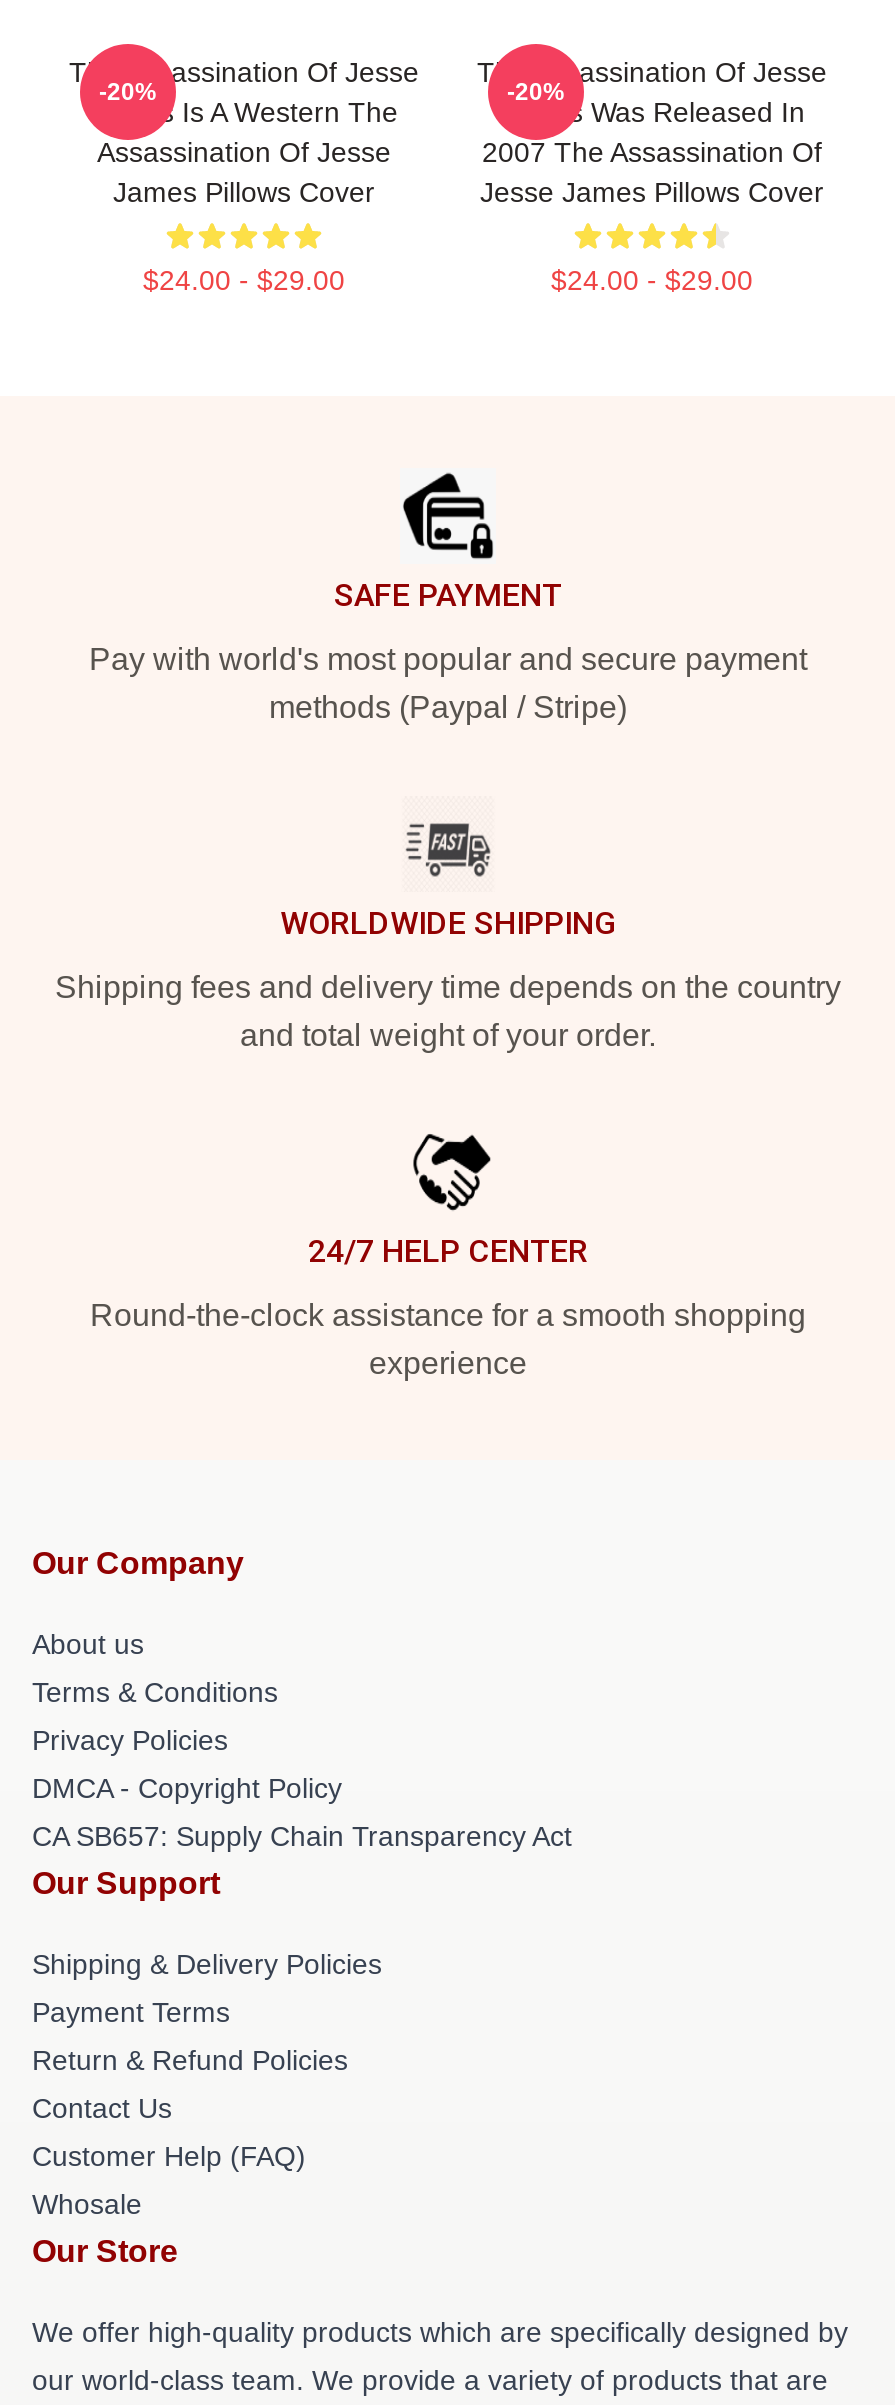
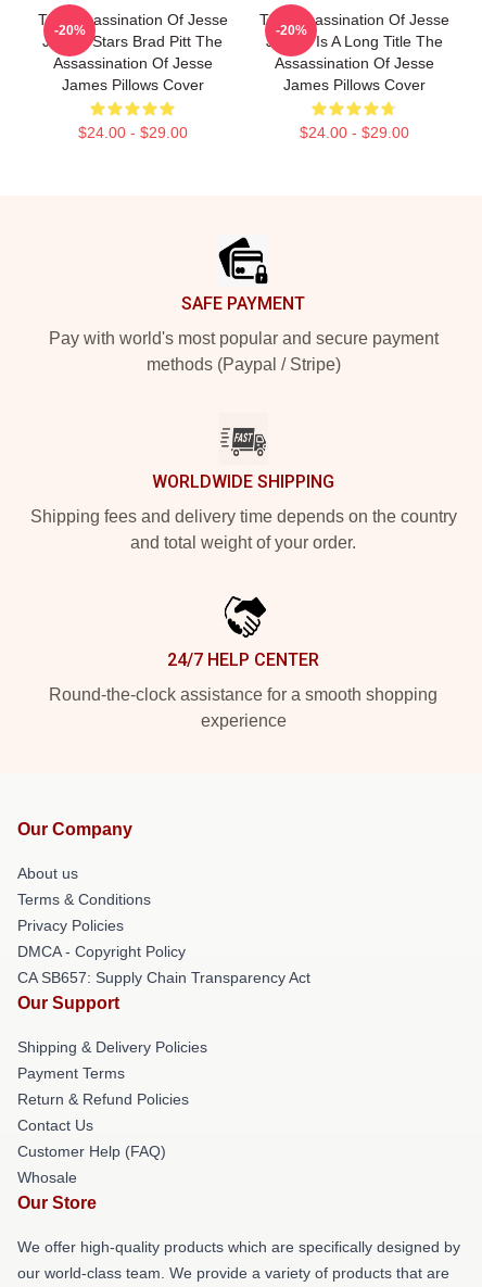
- James Is A Western The
+ James Stars Brad Pitt The

- James Was Released In
- 2007 The Assassination Of
- Jesse James Pillows Cover
+ James Is A Long Title The
+ Assassination Of Jesse
+ James Pillows Cover
